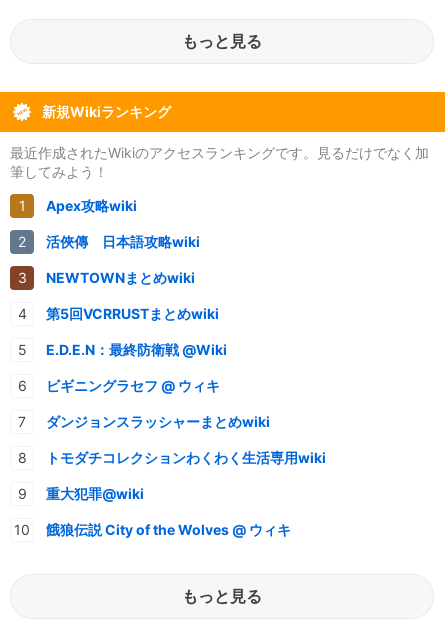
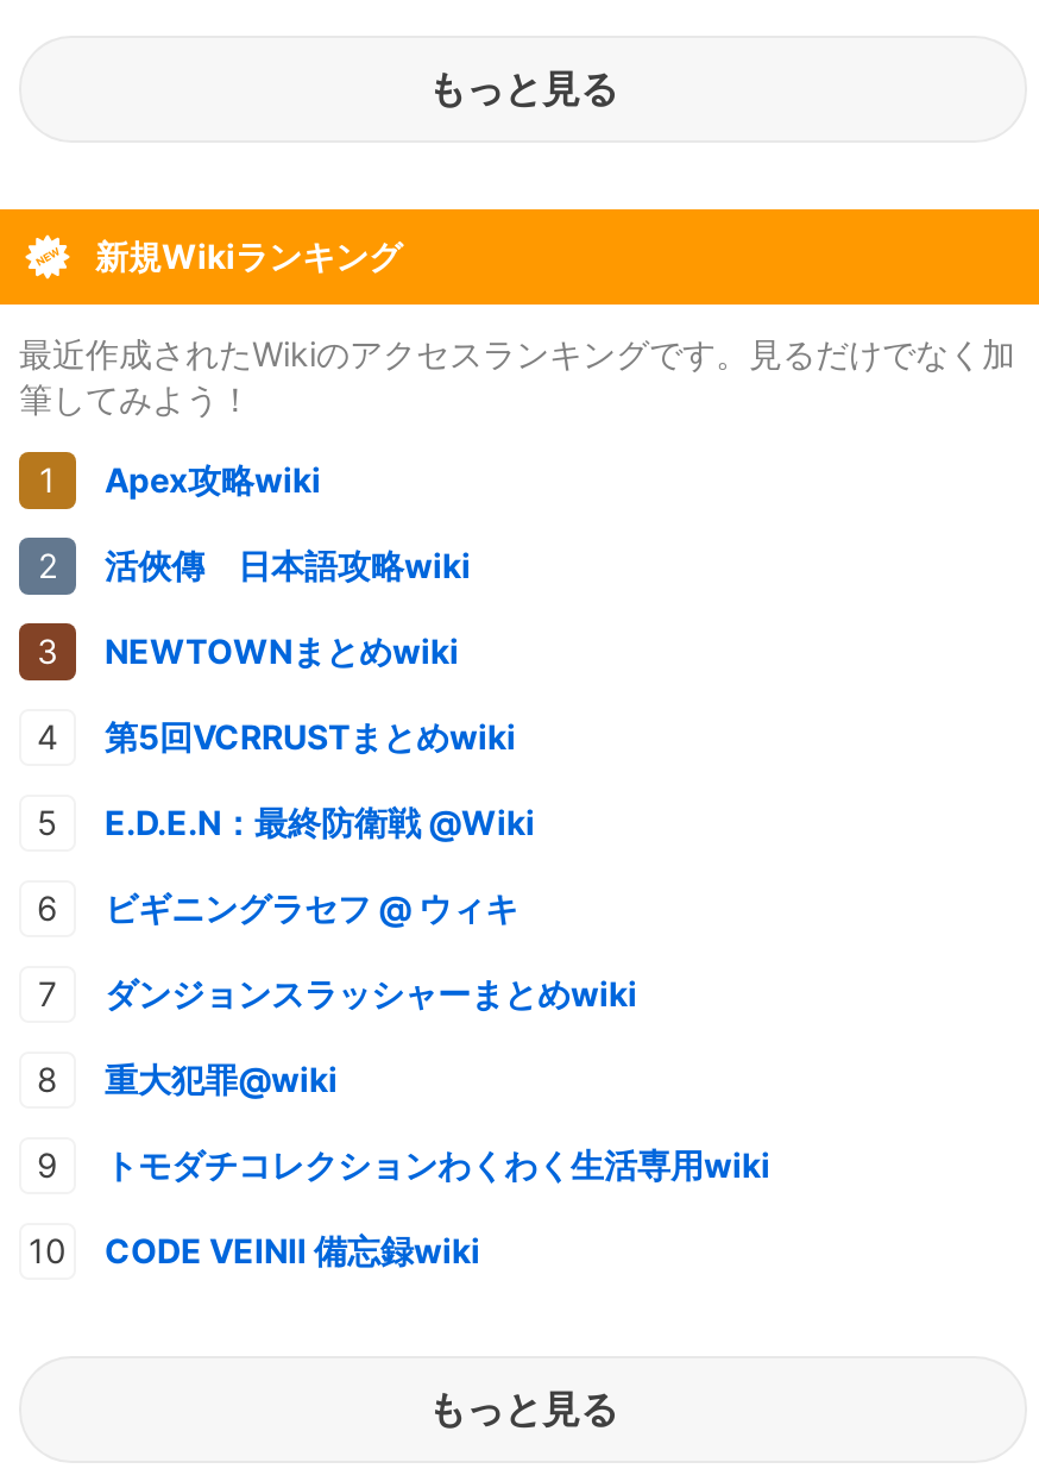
moved down: トモダチコレクションわくわく生活専用wiki

moved up: 重大犯罪@wiki

- 餓狼伝説 City of the Wolves @ ウィキ
+ CODE VEINⅡ 備忘録wiki
